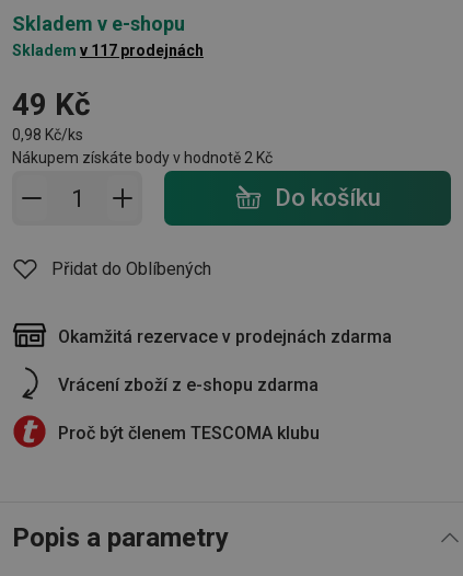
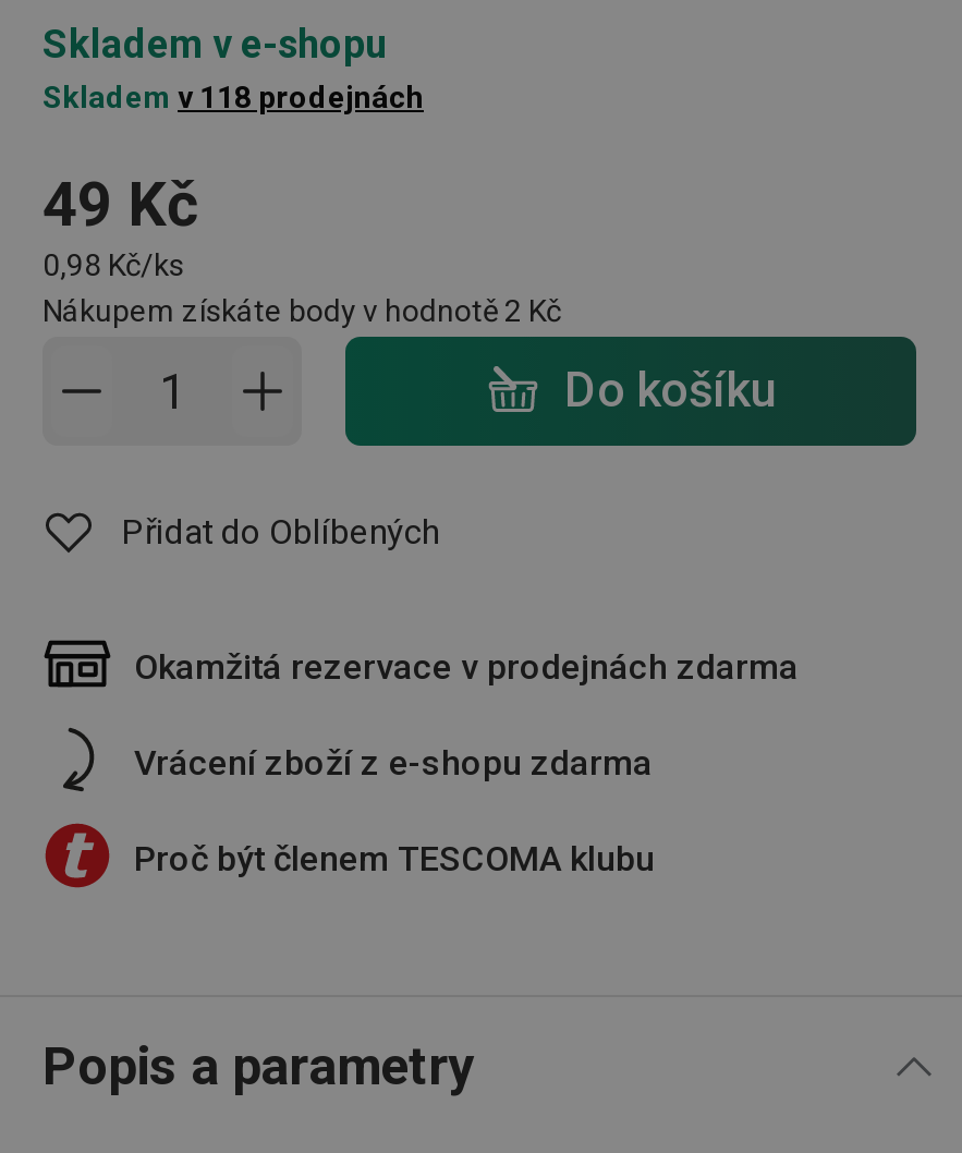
- Skladem v 117 prodejnách
+ Skladem v 118 prodejnách
